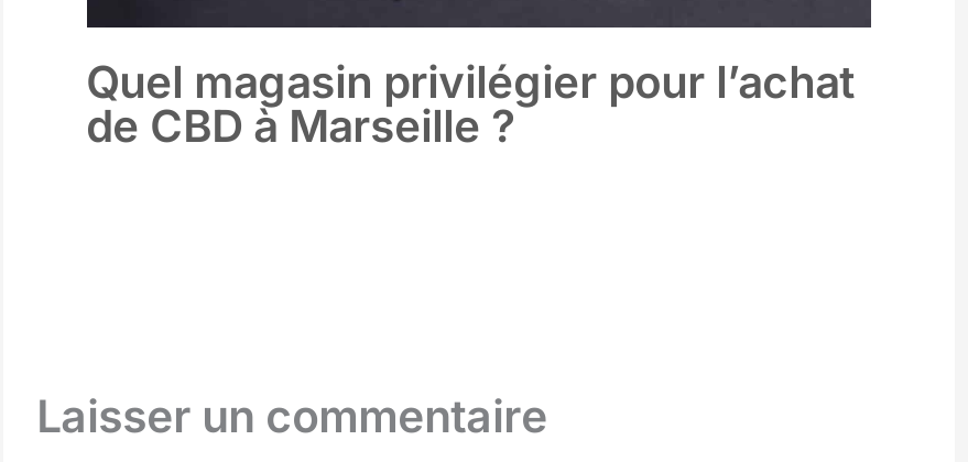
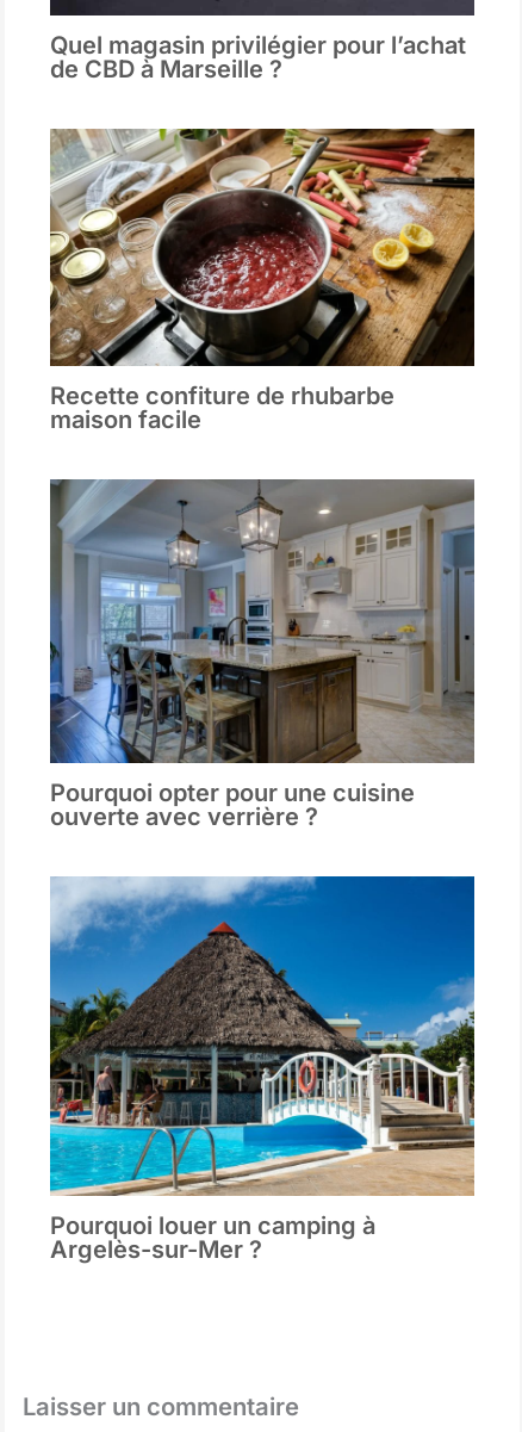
+ [image]
+ Recette confiture de rhubarbe
+ maison facile

+ [image]
+ Pourquoi opter pour une cuisine
+ ouverte avec verrière ?

+ [image]
+ Pourquoi louer un camping à
+ Argelès-sur-Mer ?
